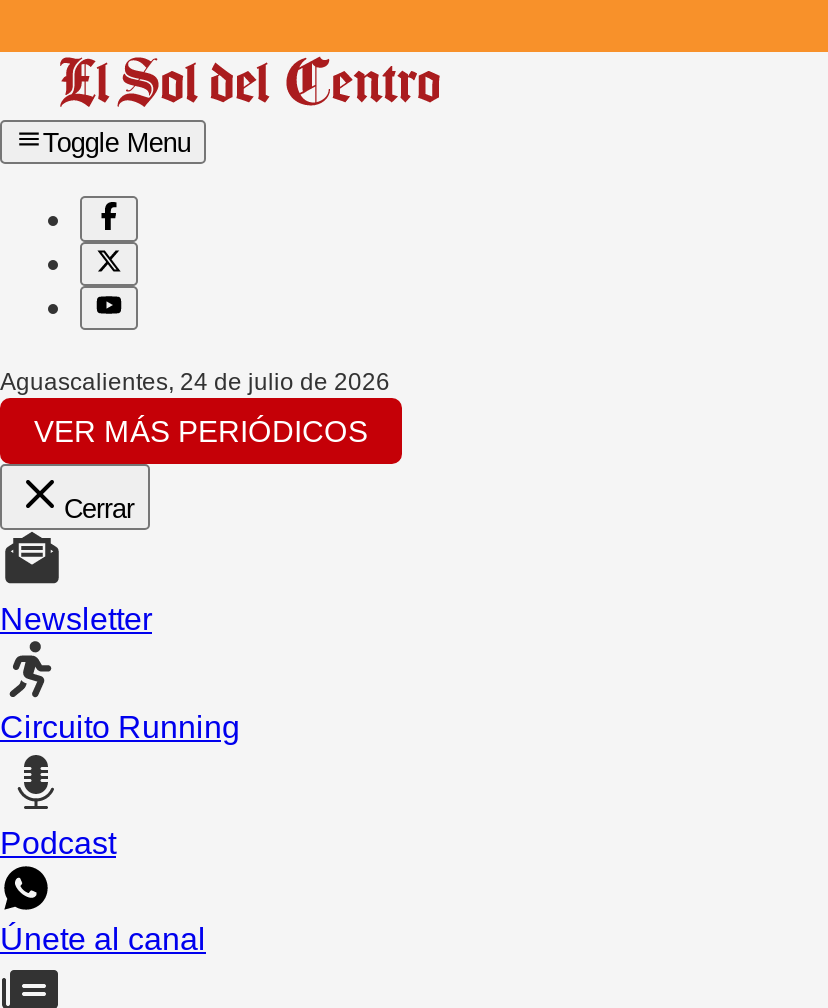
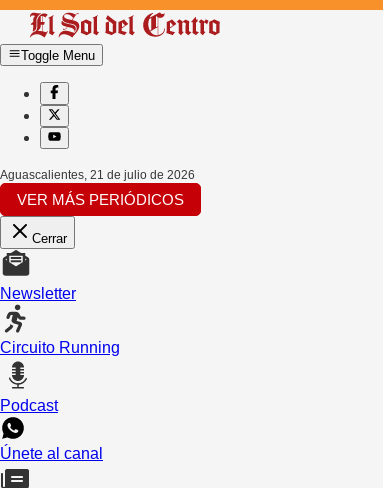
- Aguascalientes, 24 de julio de 2026
+ Aguascalientes, 21 de julio de 2026
